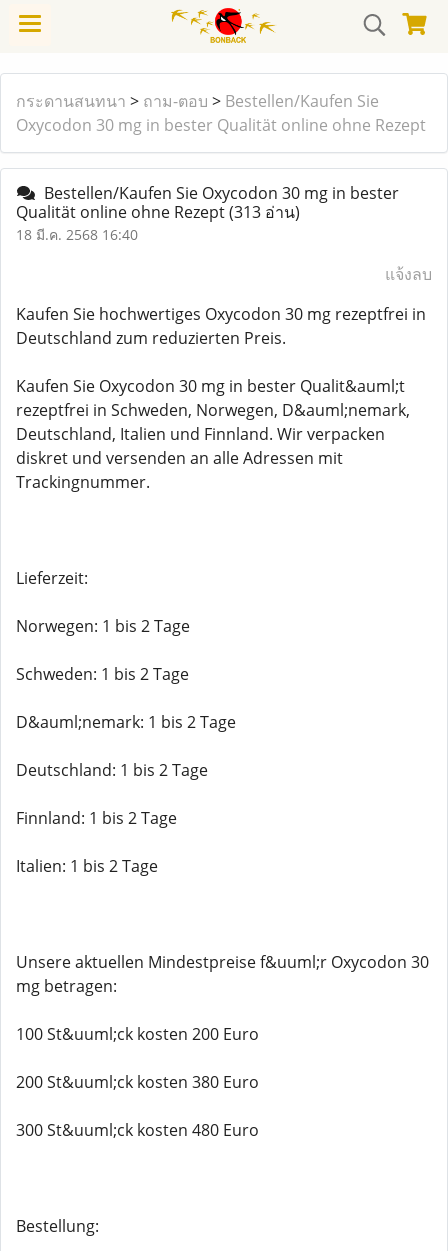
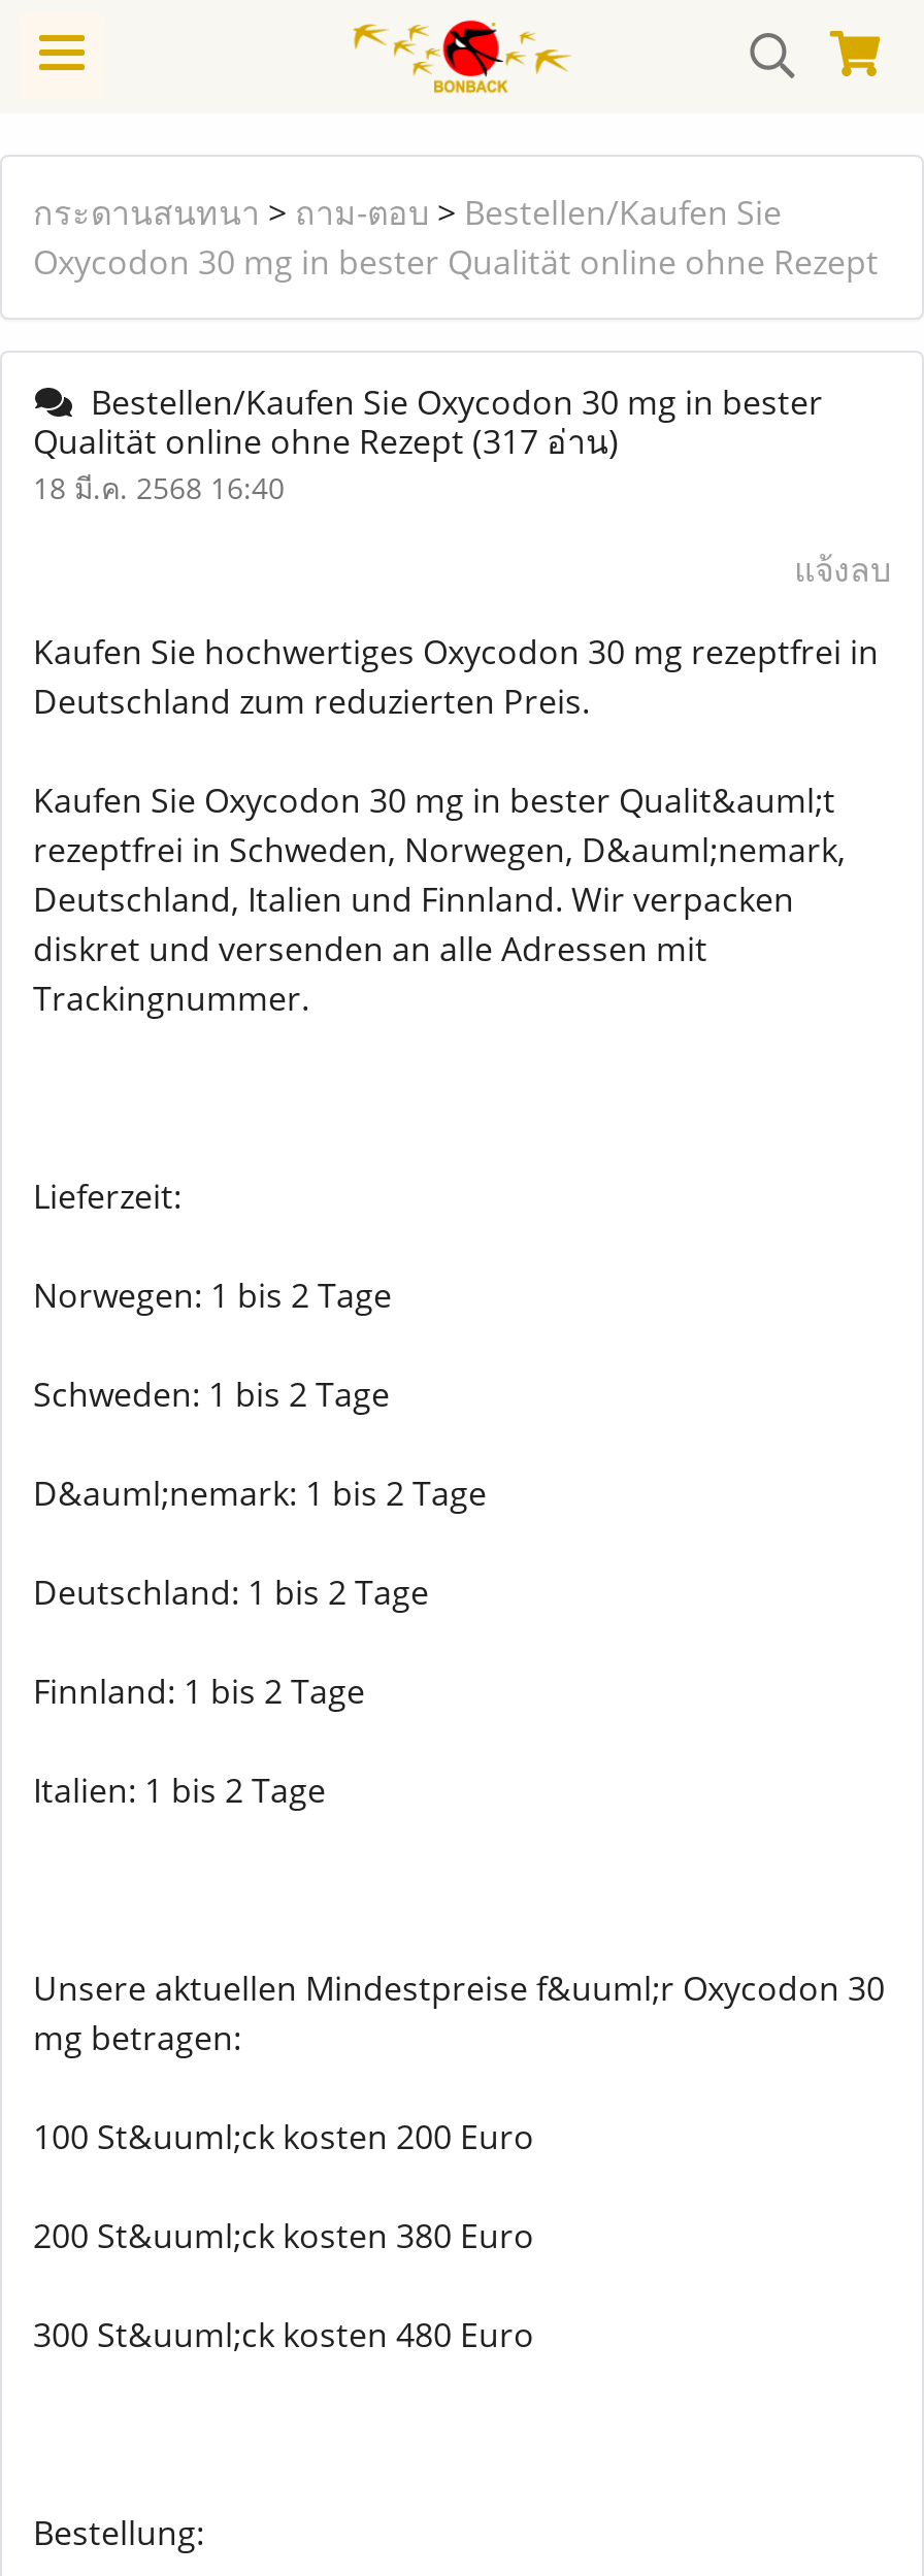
- Qualität online ohne Rezept(313 อ่าน)
+ Qualität online ohne Rezept(317 อ่าน)
